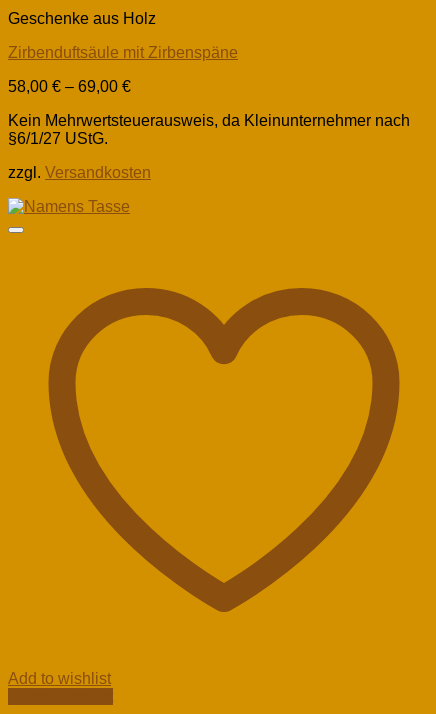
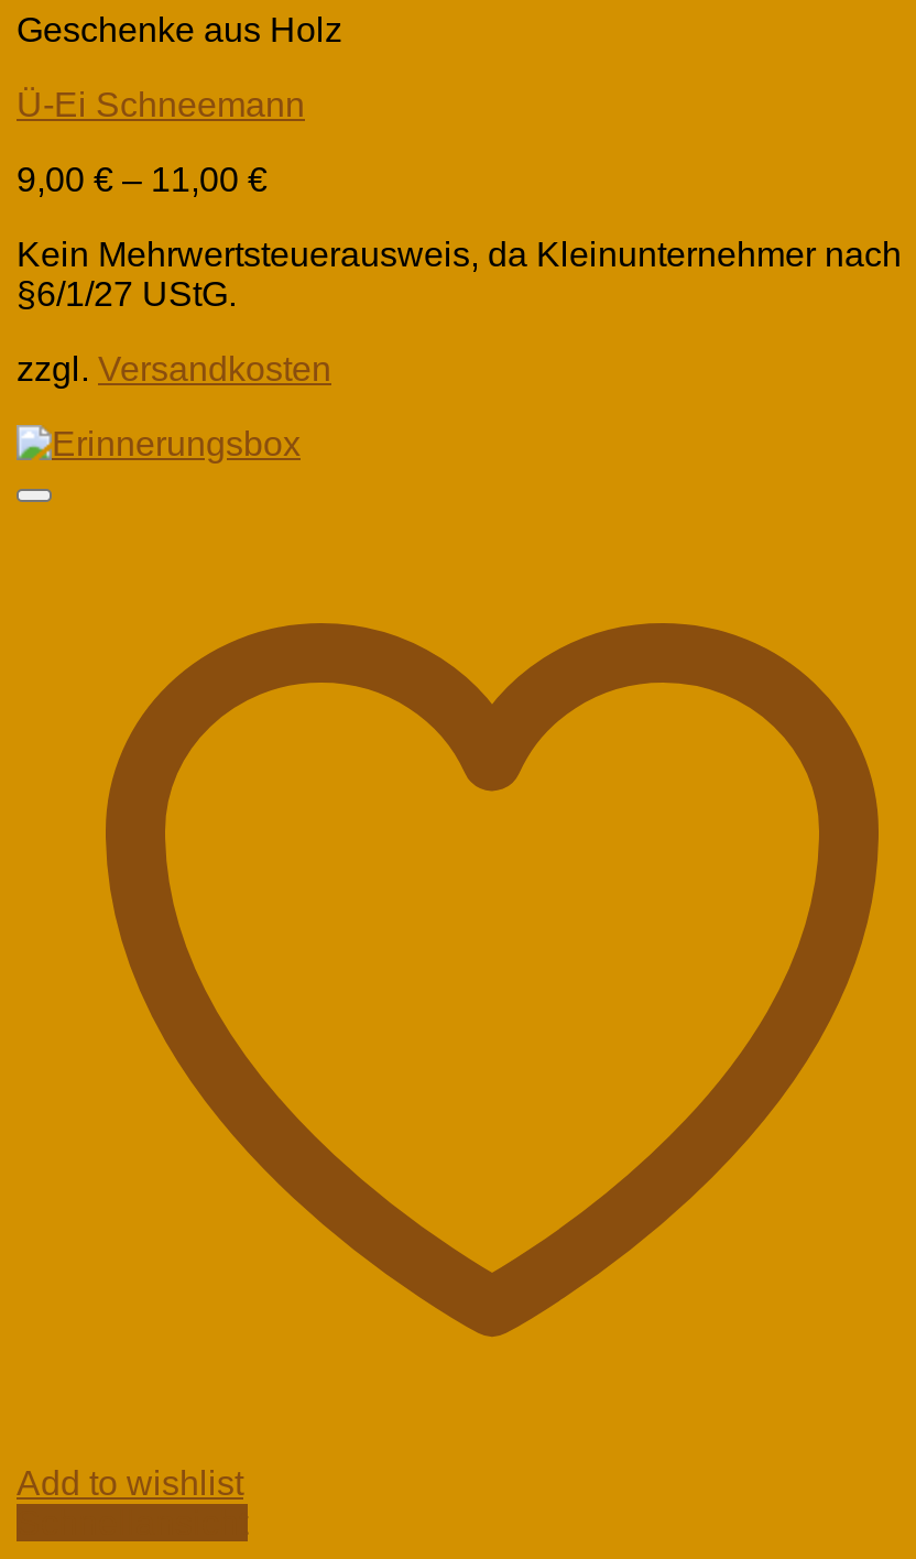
- Zirbenduftsäule mit Zirbenspäne
+ Ü-Ei Schneemann

- 58,00 €– 69,00 €
+ 9,00 €– 11,00 €
